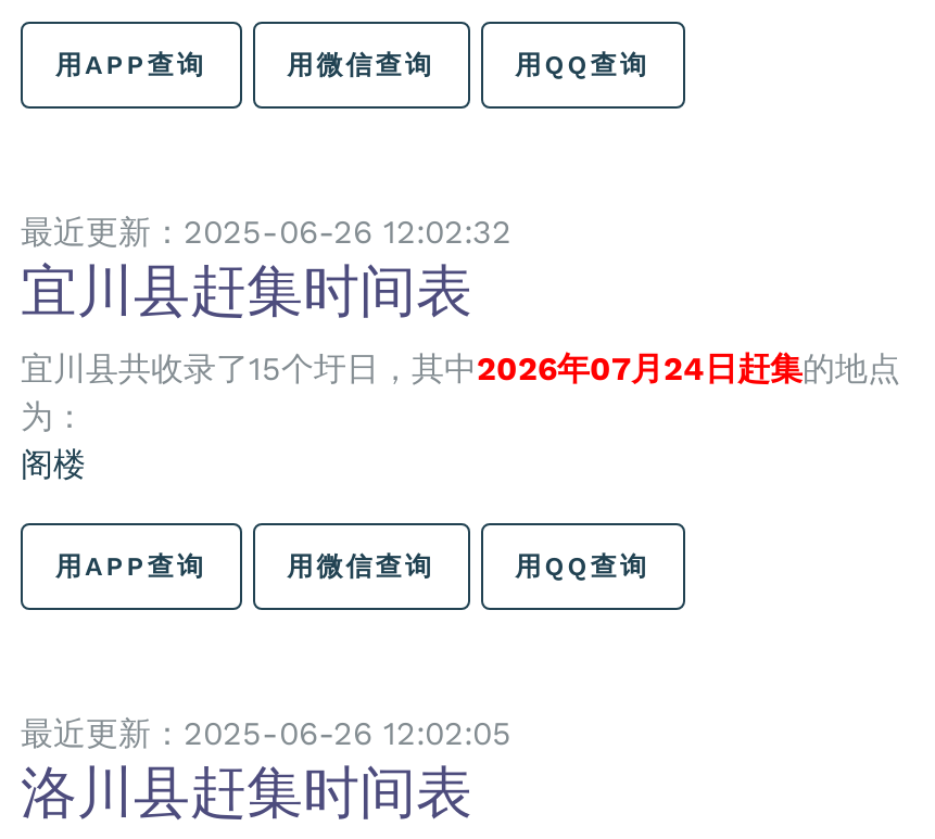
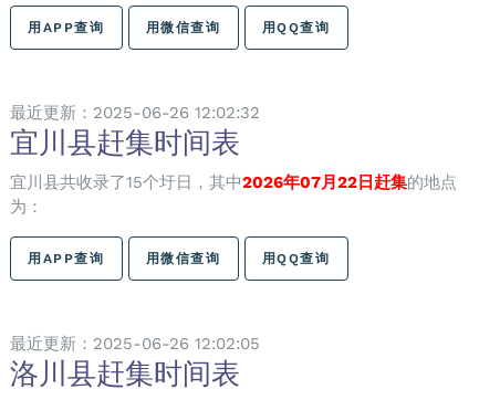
- 宜川县共收录了15个圩日，其中2026年07月24日赶集的地点
+ 宜川县共收录了15个圩日，其中2026年07月22日赶集的地点

- 阁楼
